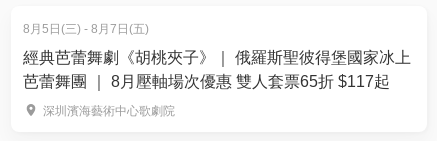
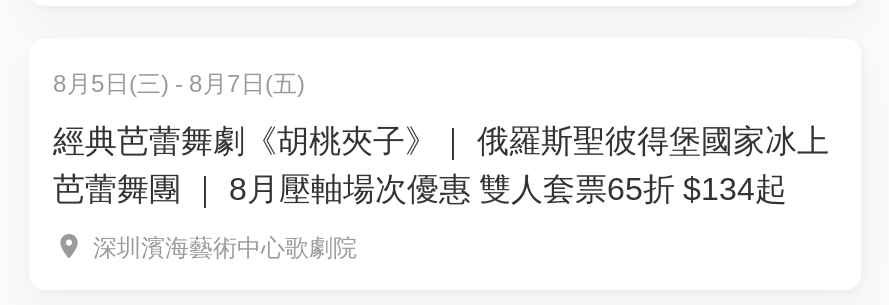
- 芭蕾舞團 ｜ 8月壓軸場次優惠 雙人套票65折 $117起
+ 芭蕾舞團 ｜ 8月壓軸場次優惠 雙人套票65折 $134起
